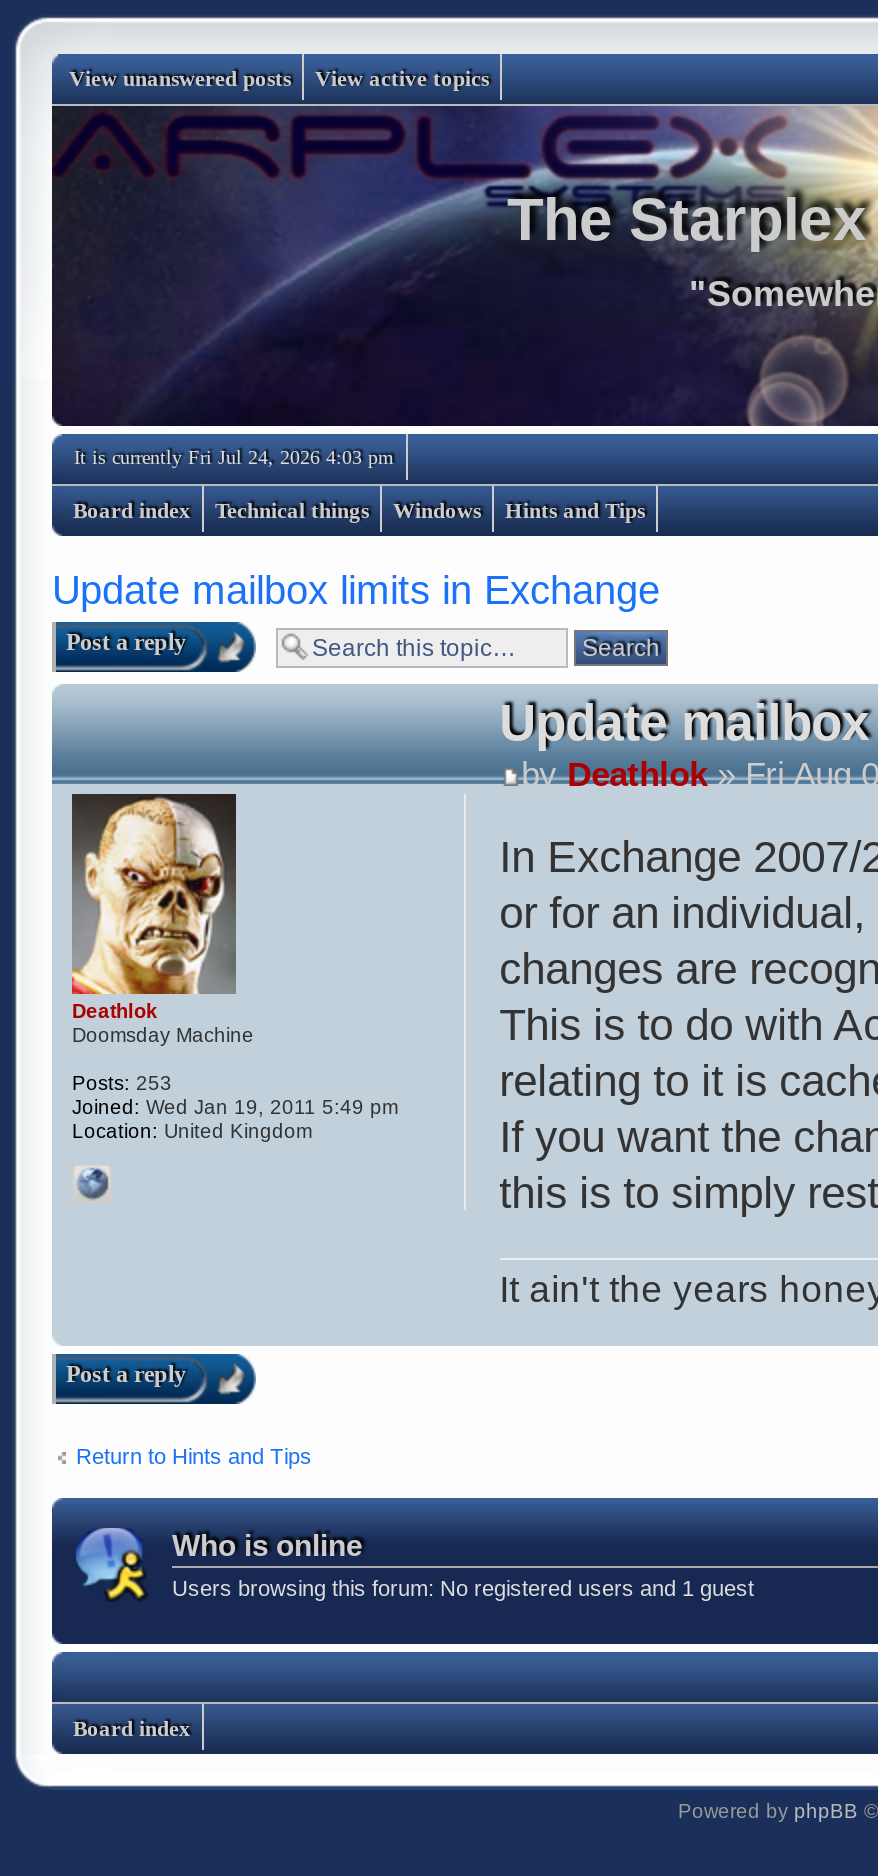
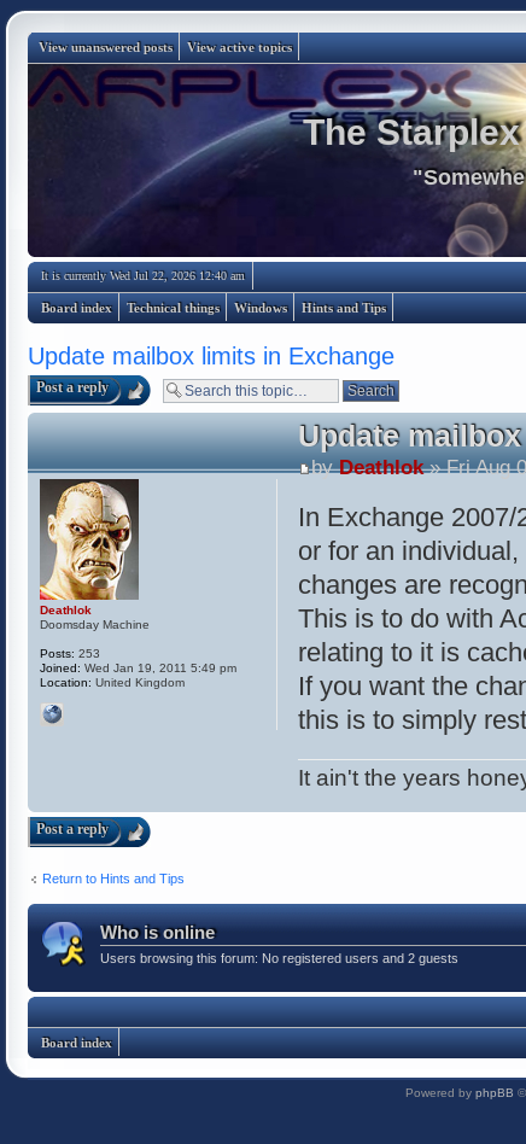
- It is currently Fri Jul 24, 2026 4:03 pm
+ It is currently Wed Jul 22, 2026 12:40 am

- Users browsing this forum: No registered users and 1 guest
+ Users browsing this forum: No registered users and 2 guests
